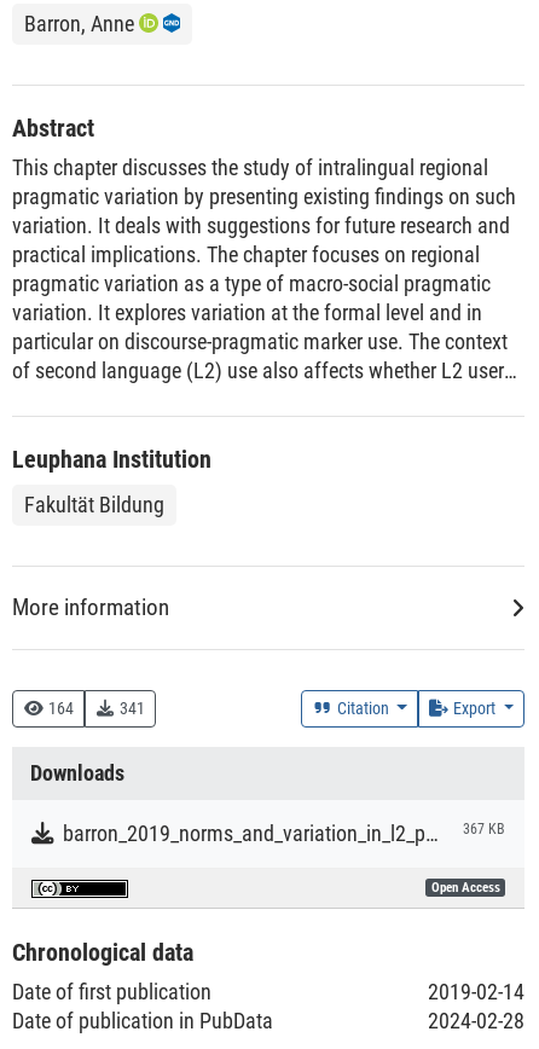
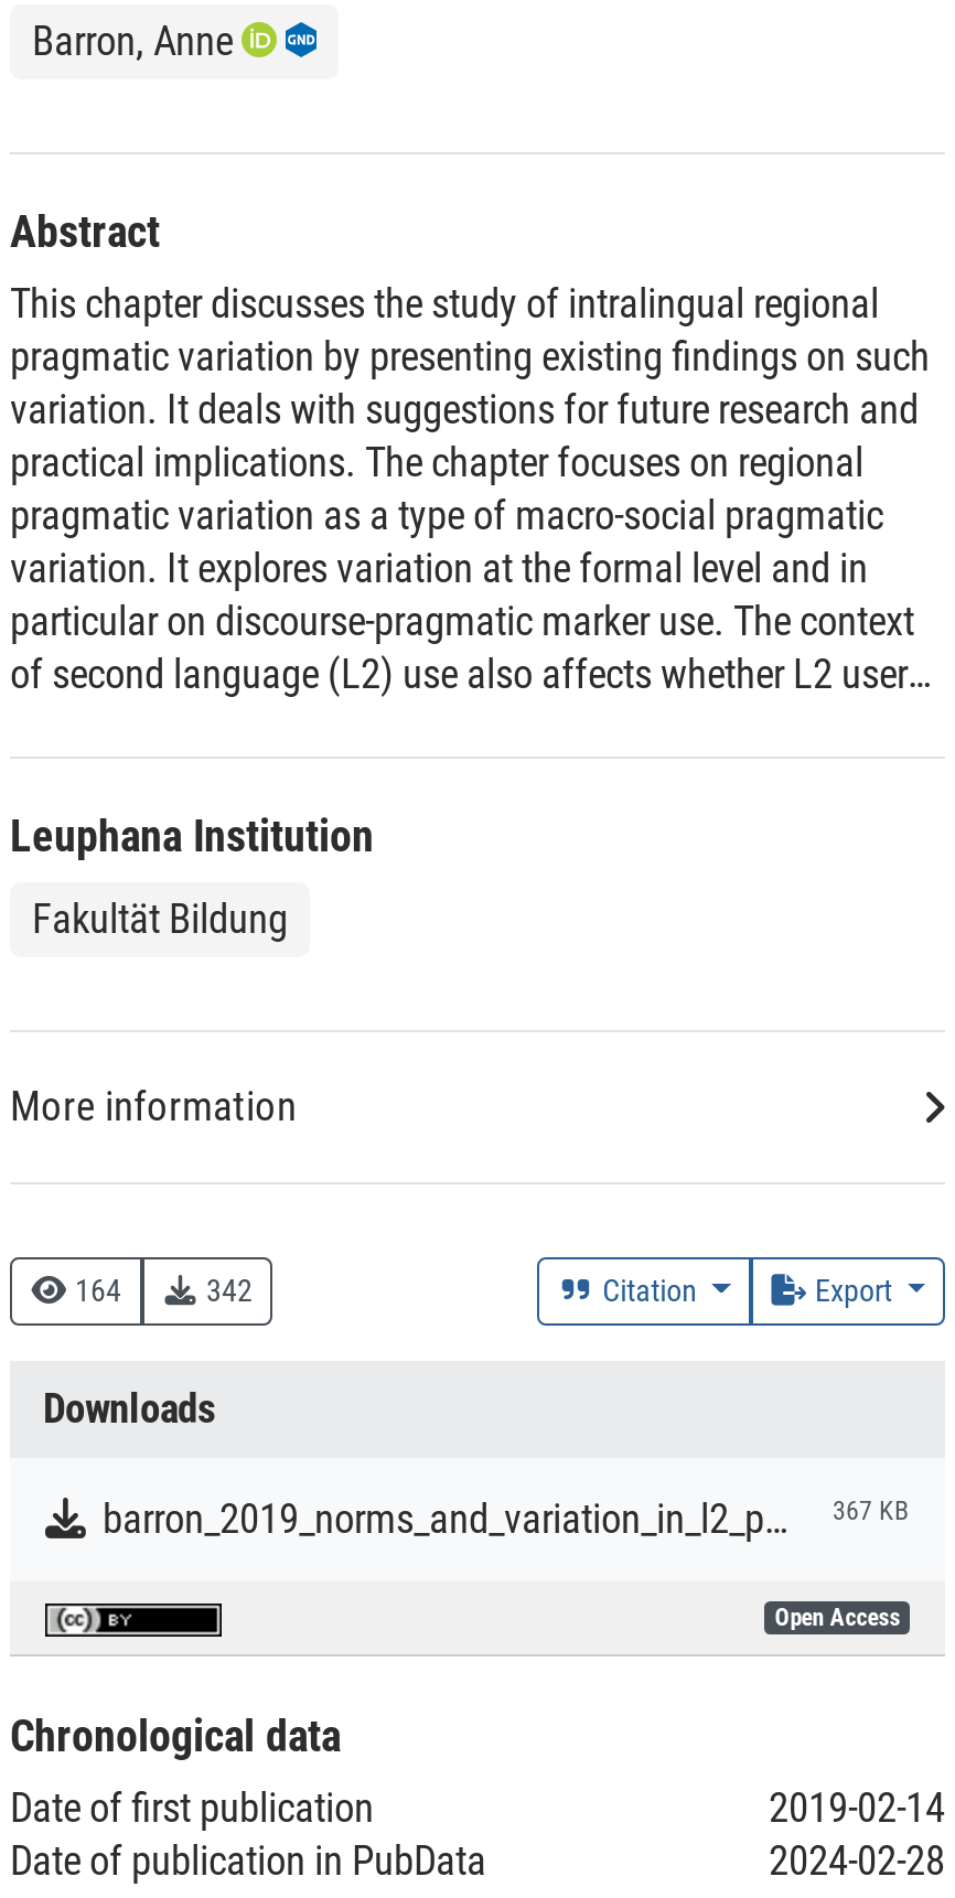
- 341
+ 342
